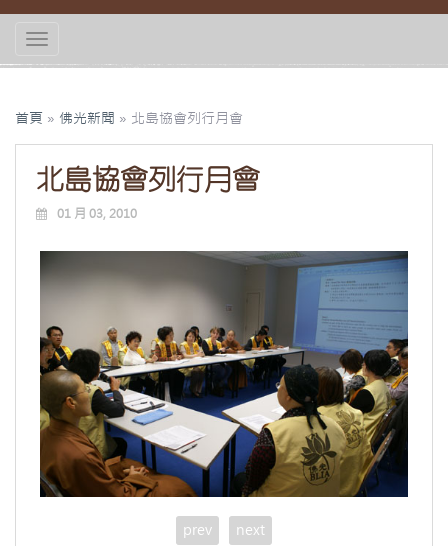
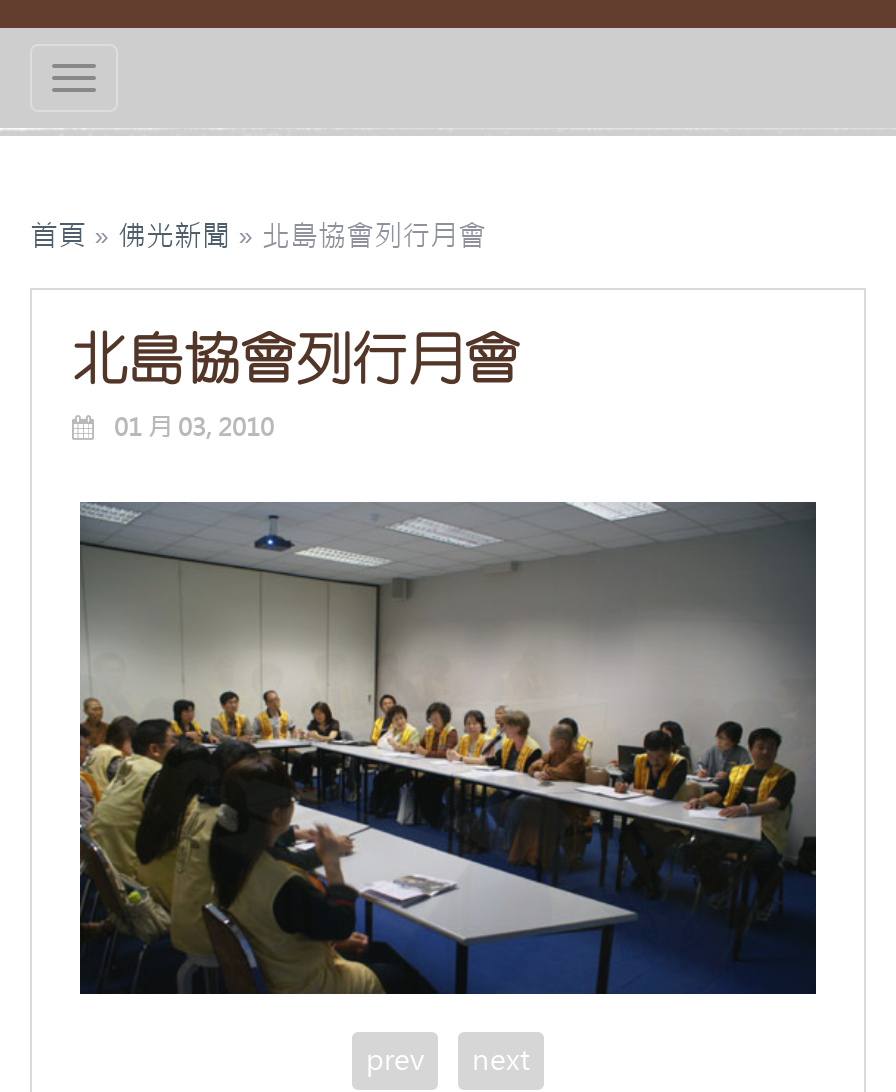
- [image]
+ [image]
